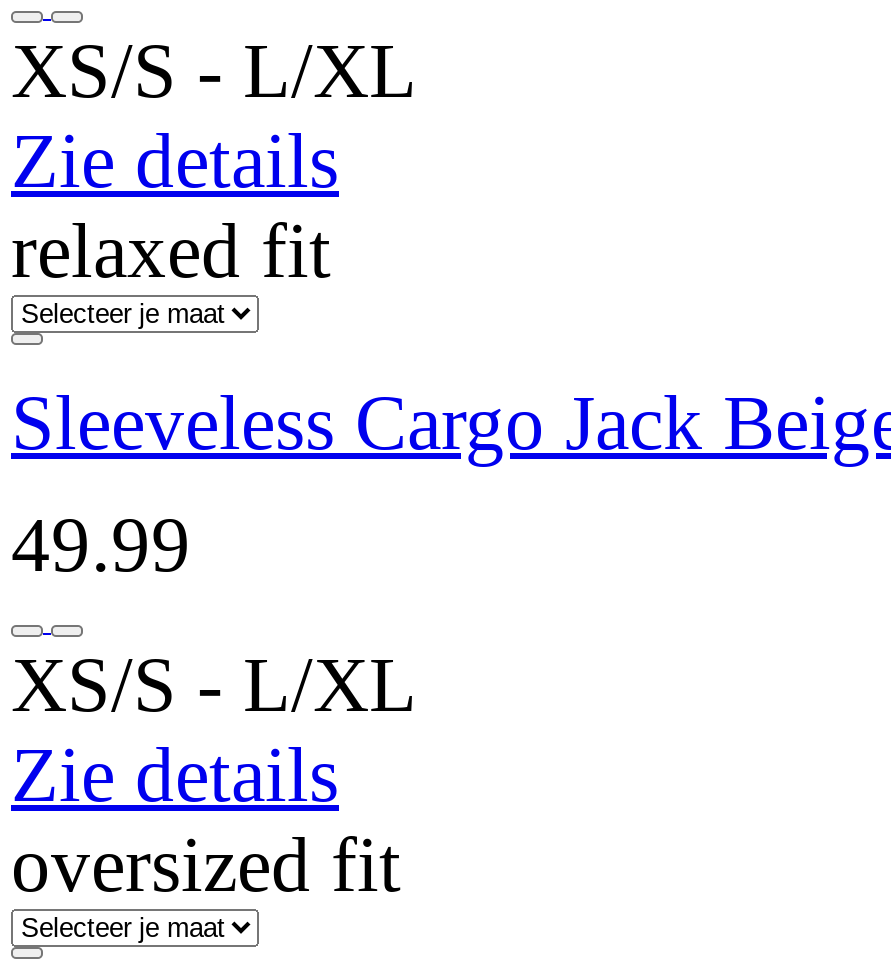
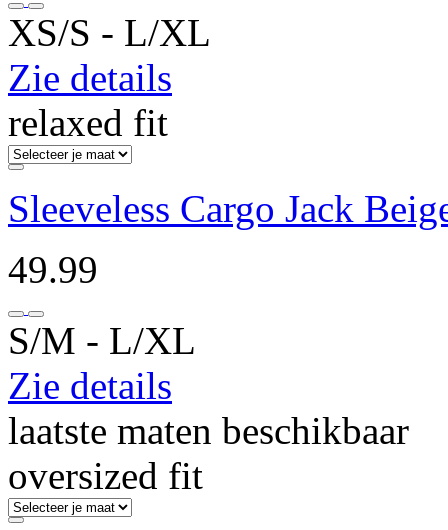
- XS/S ‐ L/XL
+ S/M ‐ L/XL

+ laatste maten beschikbaar
